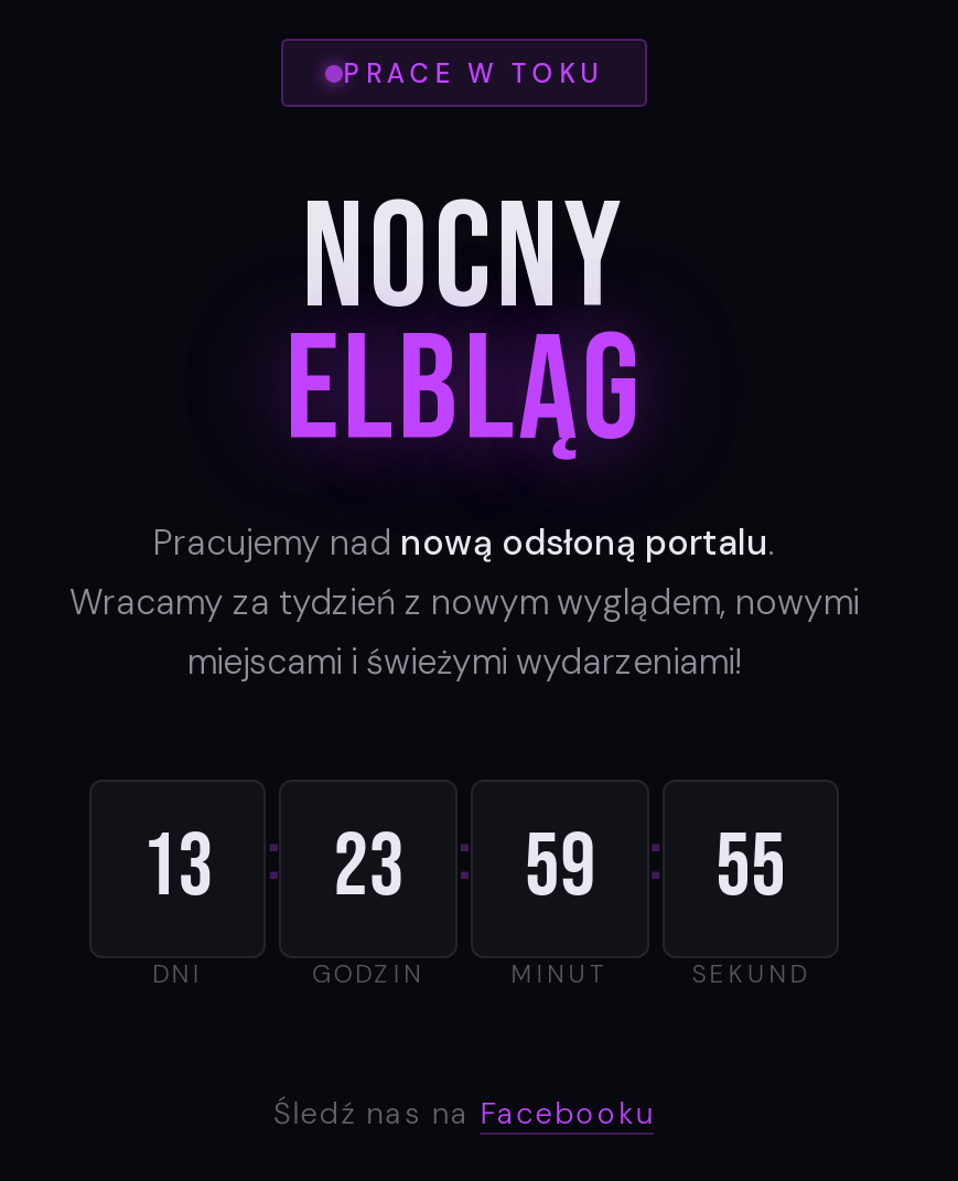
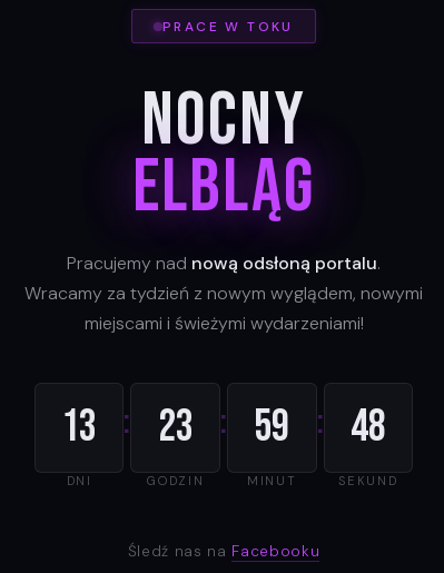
- 55
+ 48
